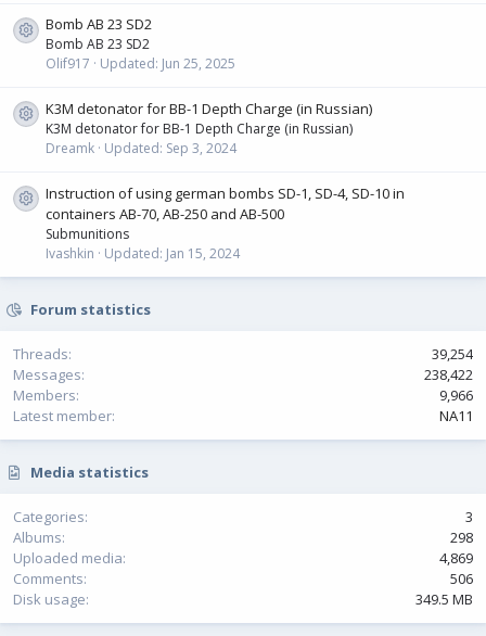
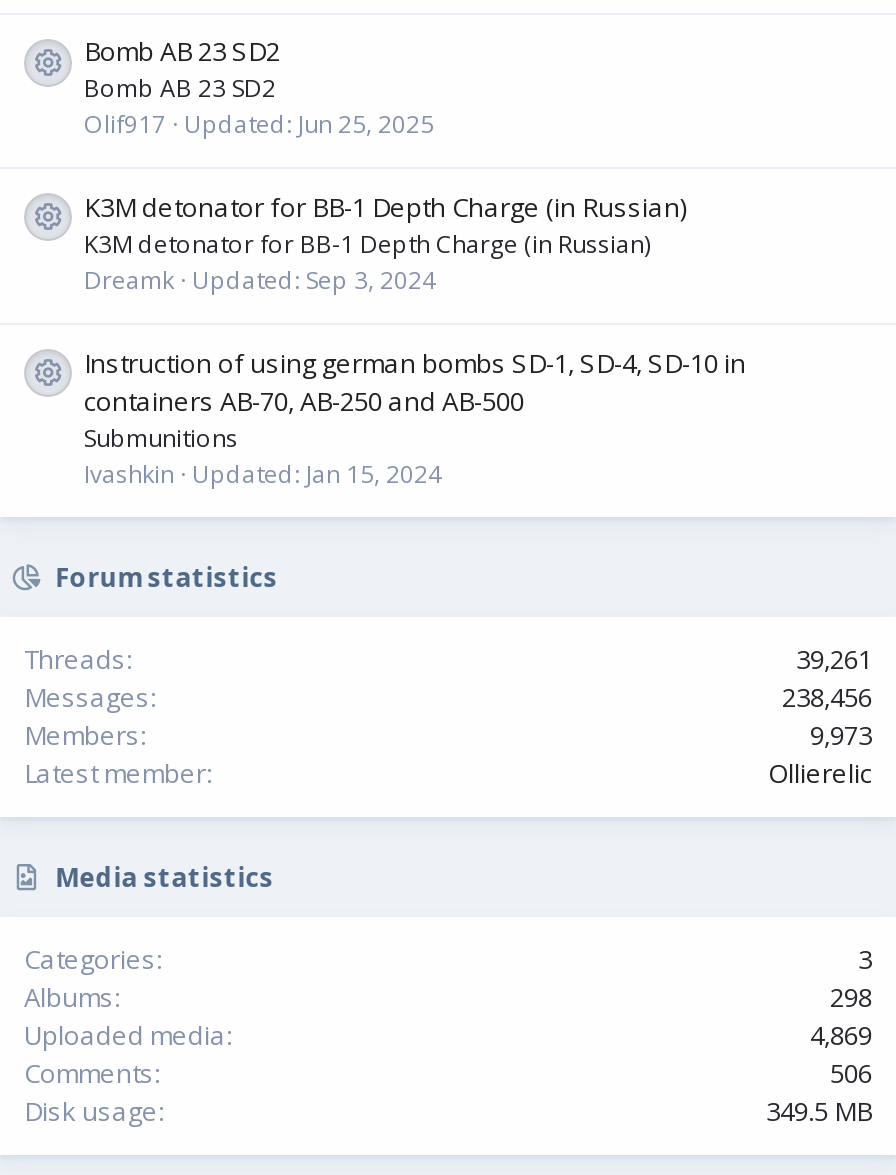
- 39,254
+ 39,261

- 238,422
+ 238,456

- 9,966
+ 9,973

- NA11
+ Ollierelic
